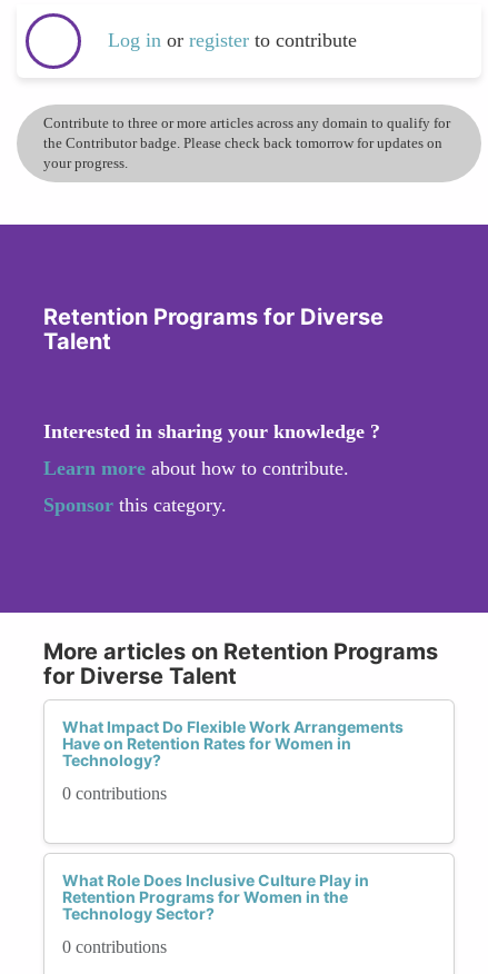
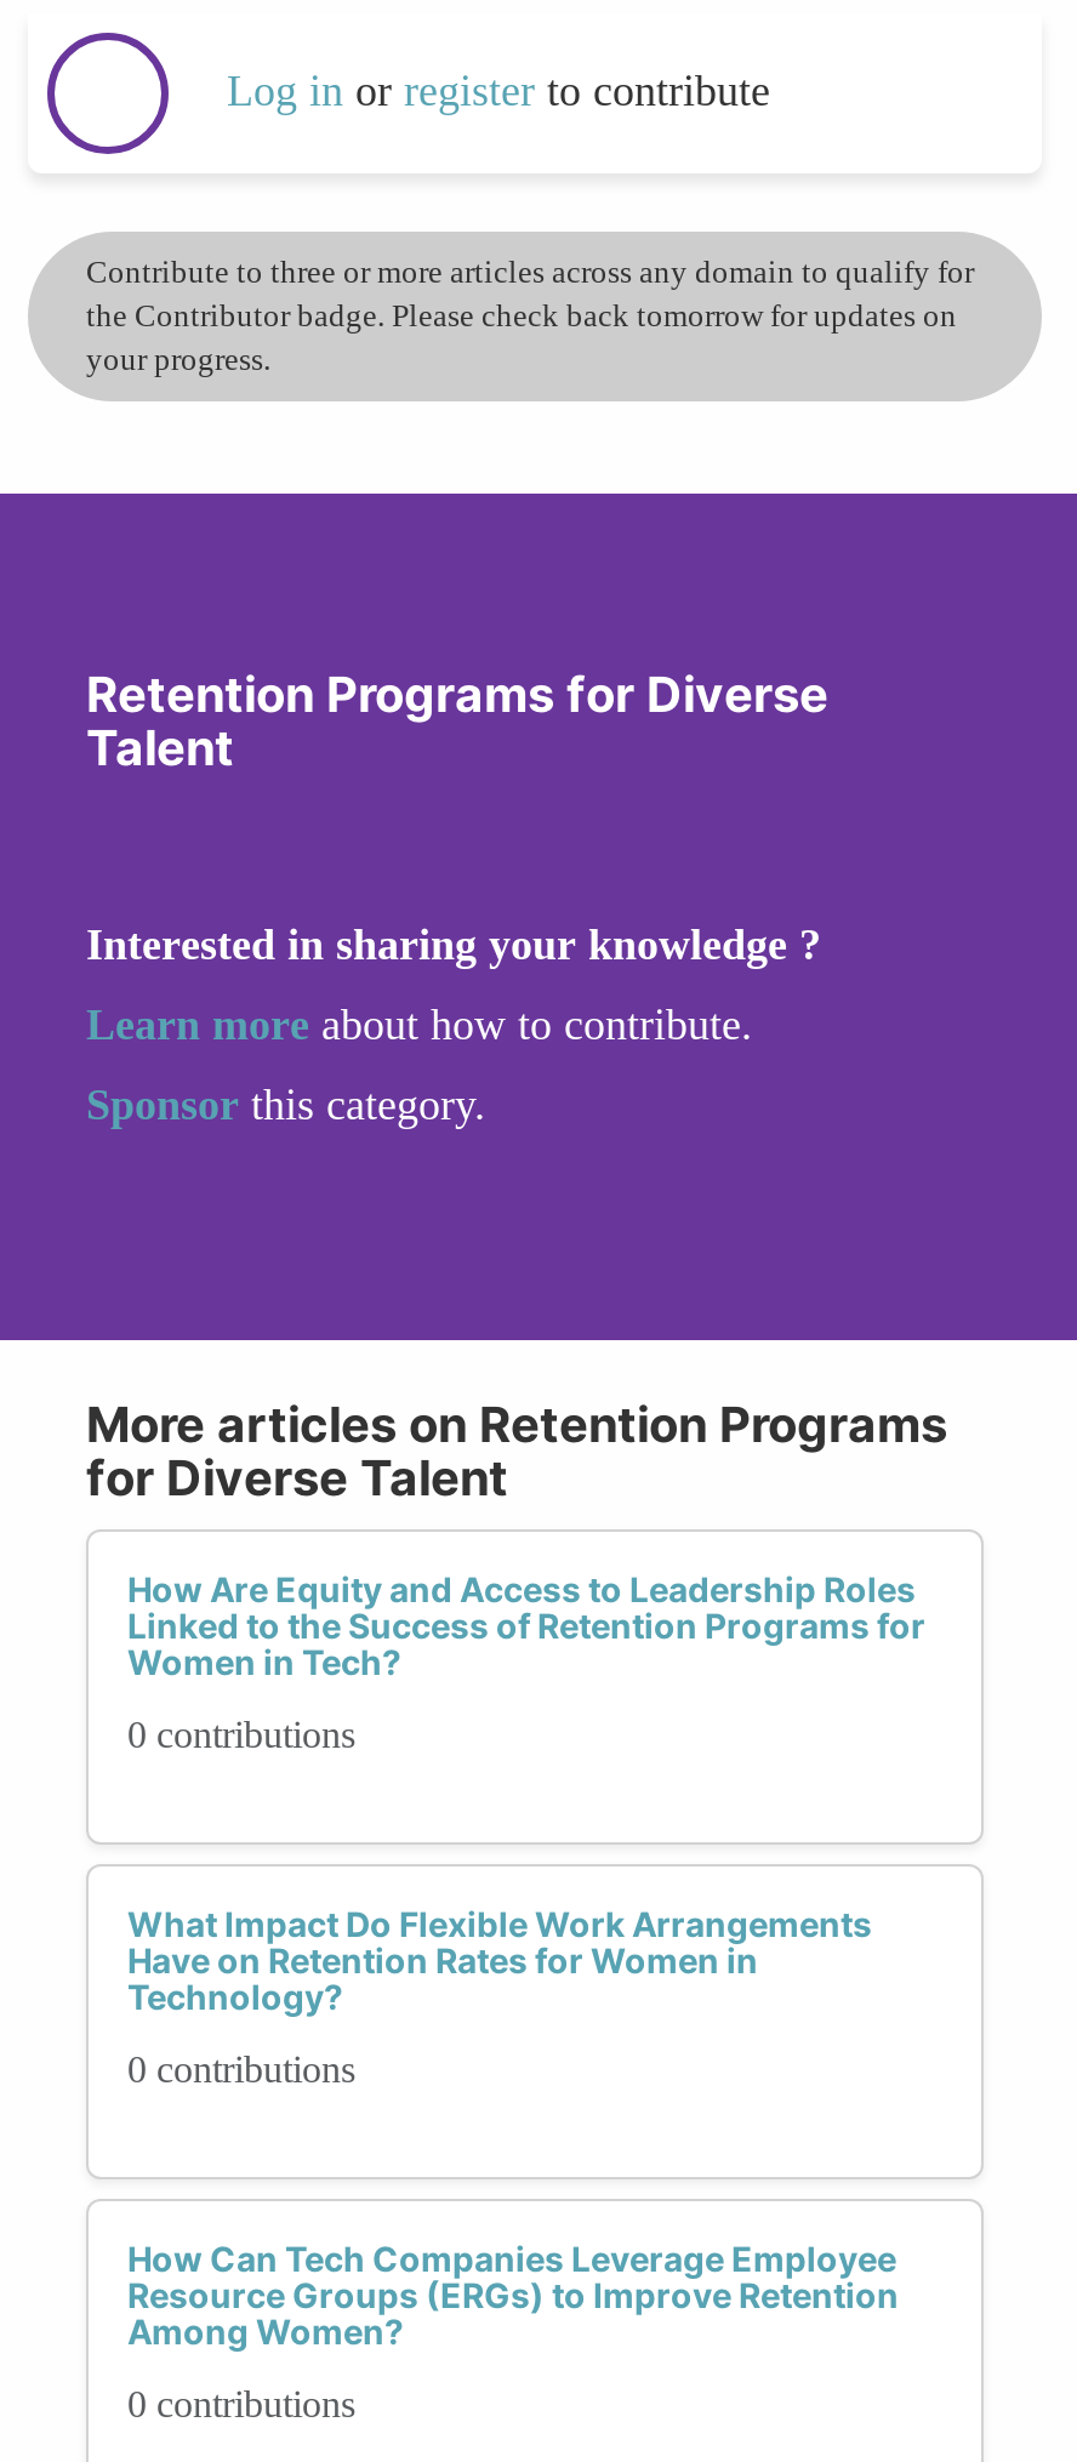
+ How Are Equity and Access to Leadership Roles
+ Linked to the Success of Retention Programs for
+ Women in Tech?
+ 0 contributions

- What Role Does Inclusive Culture Play in
- Retention Programs for Women in the
- Technology Sector?
+ How Can Tech Companies Leverage Employee
+ Resource Groups (ERGs) to Improve Retention
+ Among Women?
